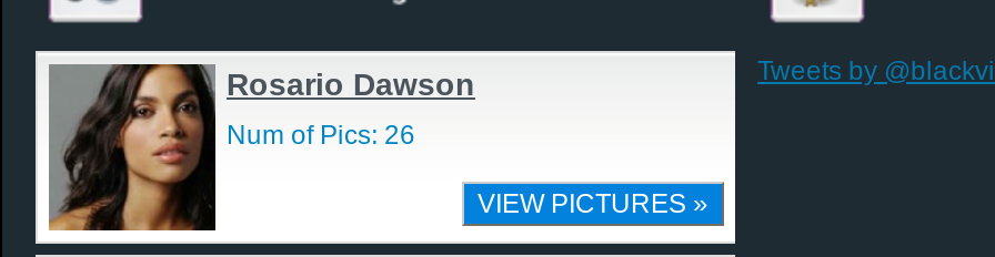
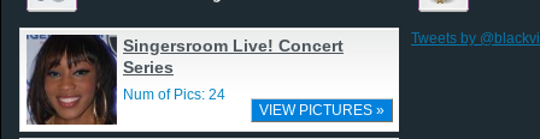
- [image]
- Rosario Dawson
+ [image]
+ Singersroom Live! Concert
+ Series

- Num of Pics: 26
+ Num of Pics: 24
